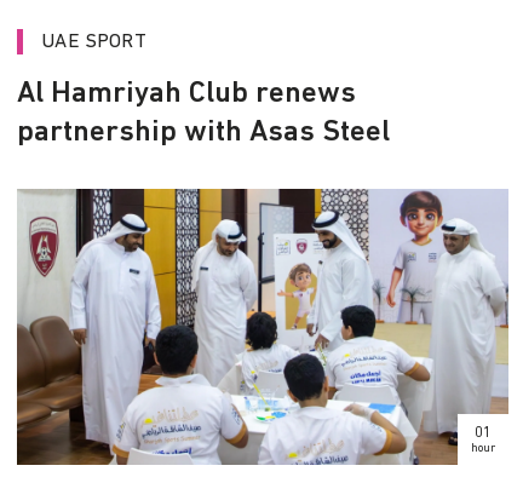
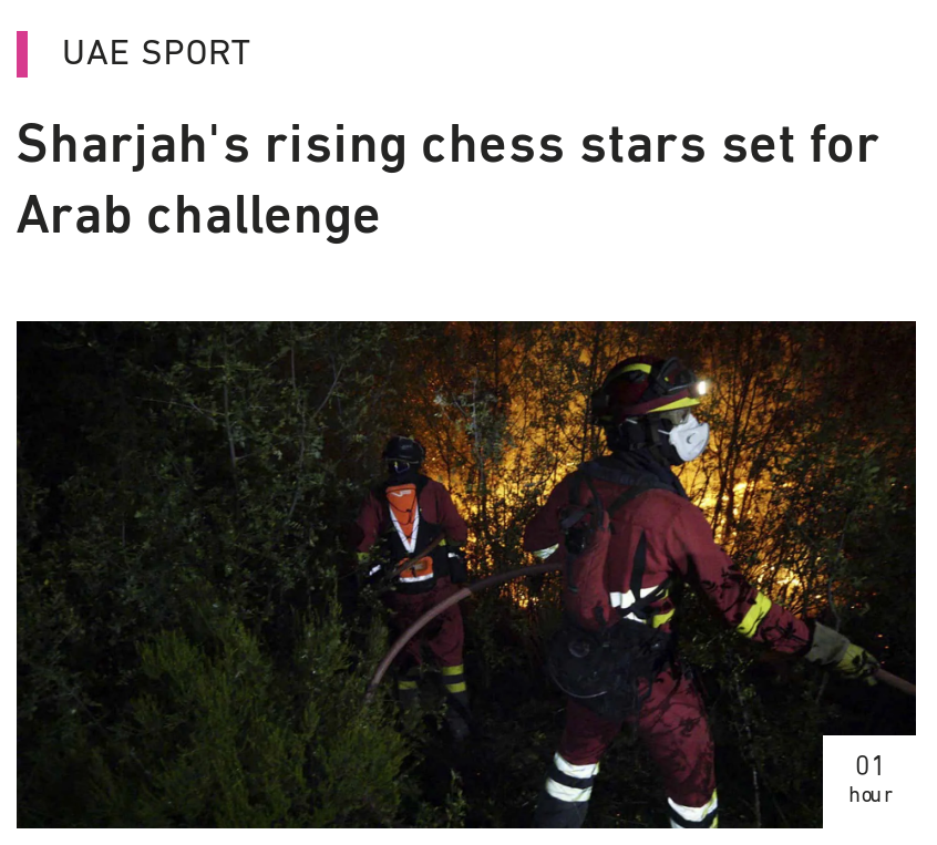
- Al Hamriyah Club renews
- partnership with Asas Steel
+ Sharjah's rising chess stars set for
+ Arab challenge

- [image]
+ [image]
